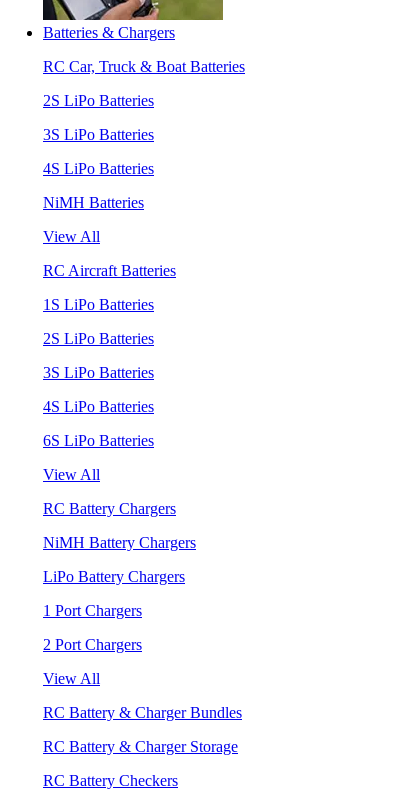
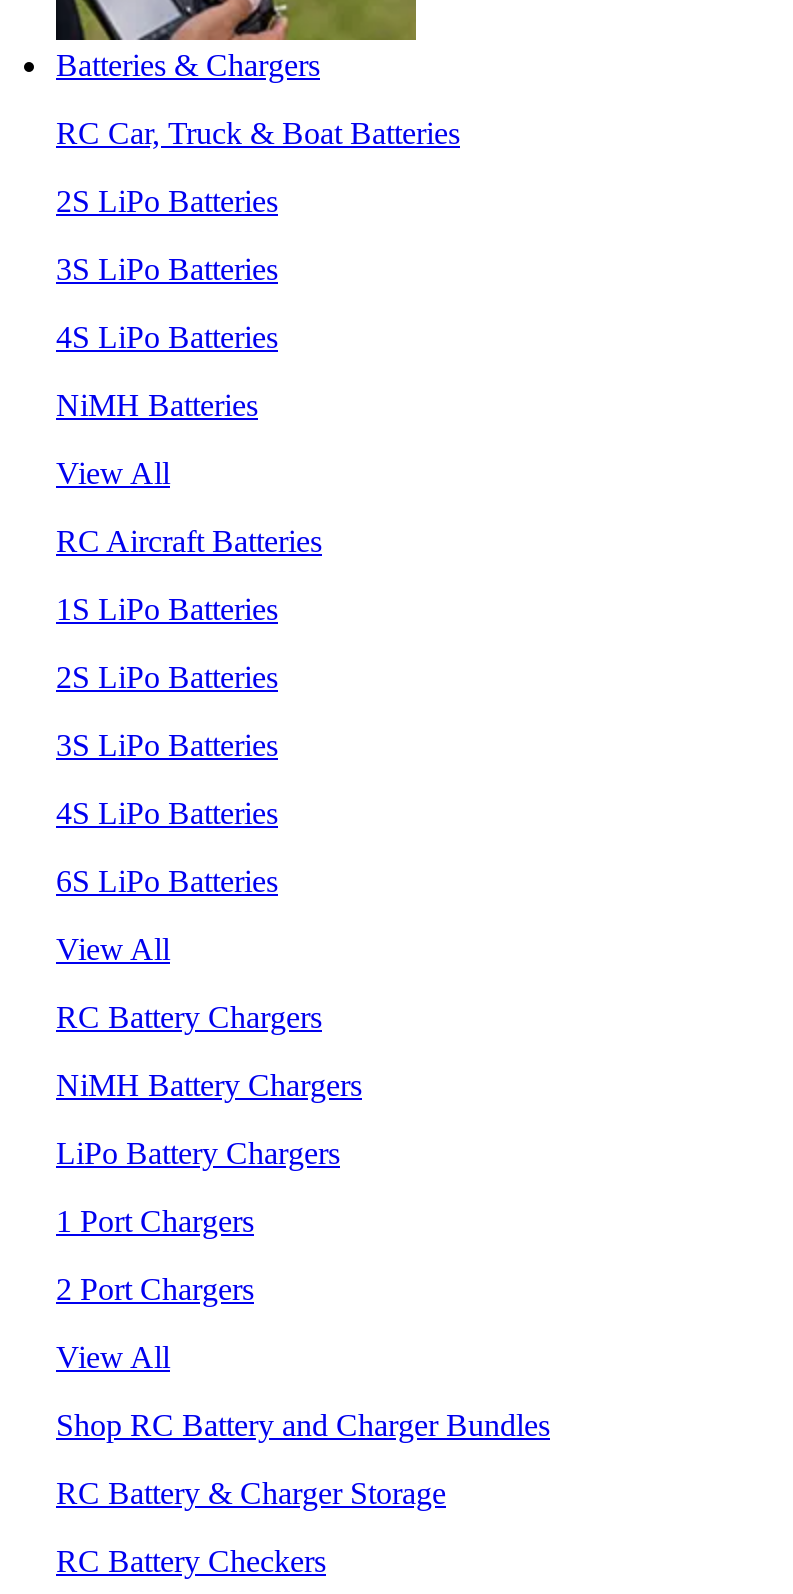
- RC Battery & Charger Bundles
+ Shop RC Battery and Charger Bundles
